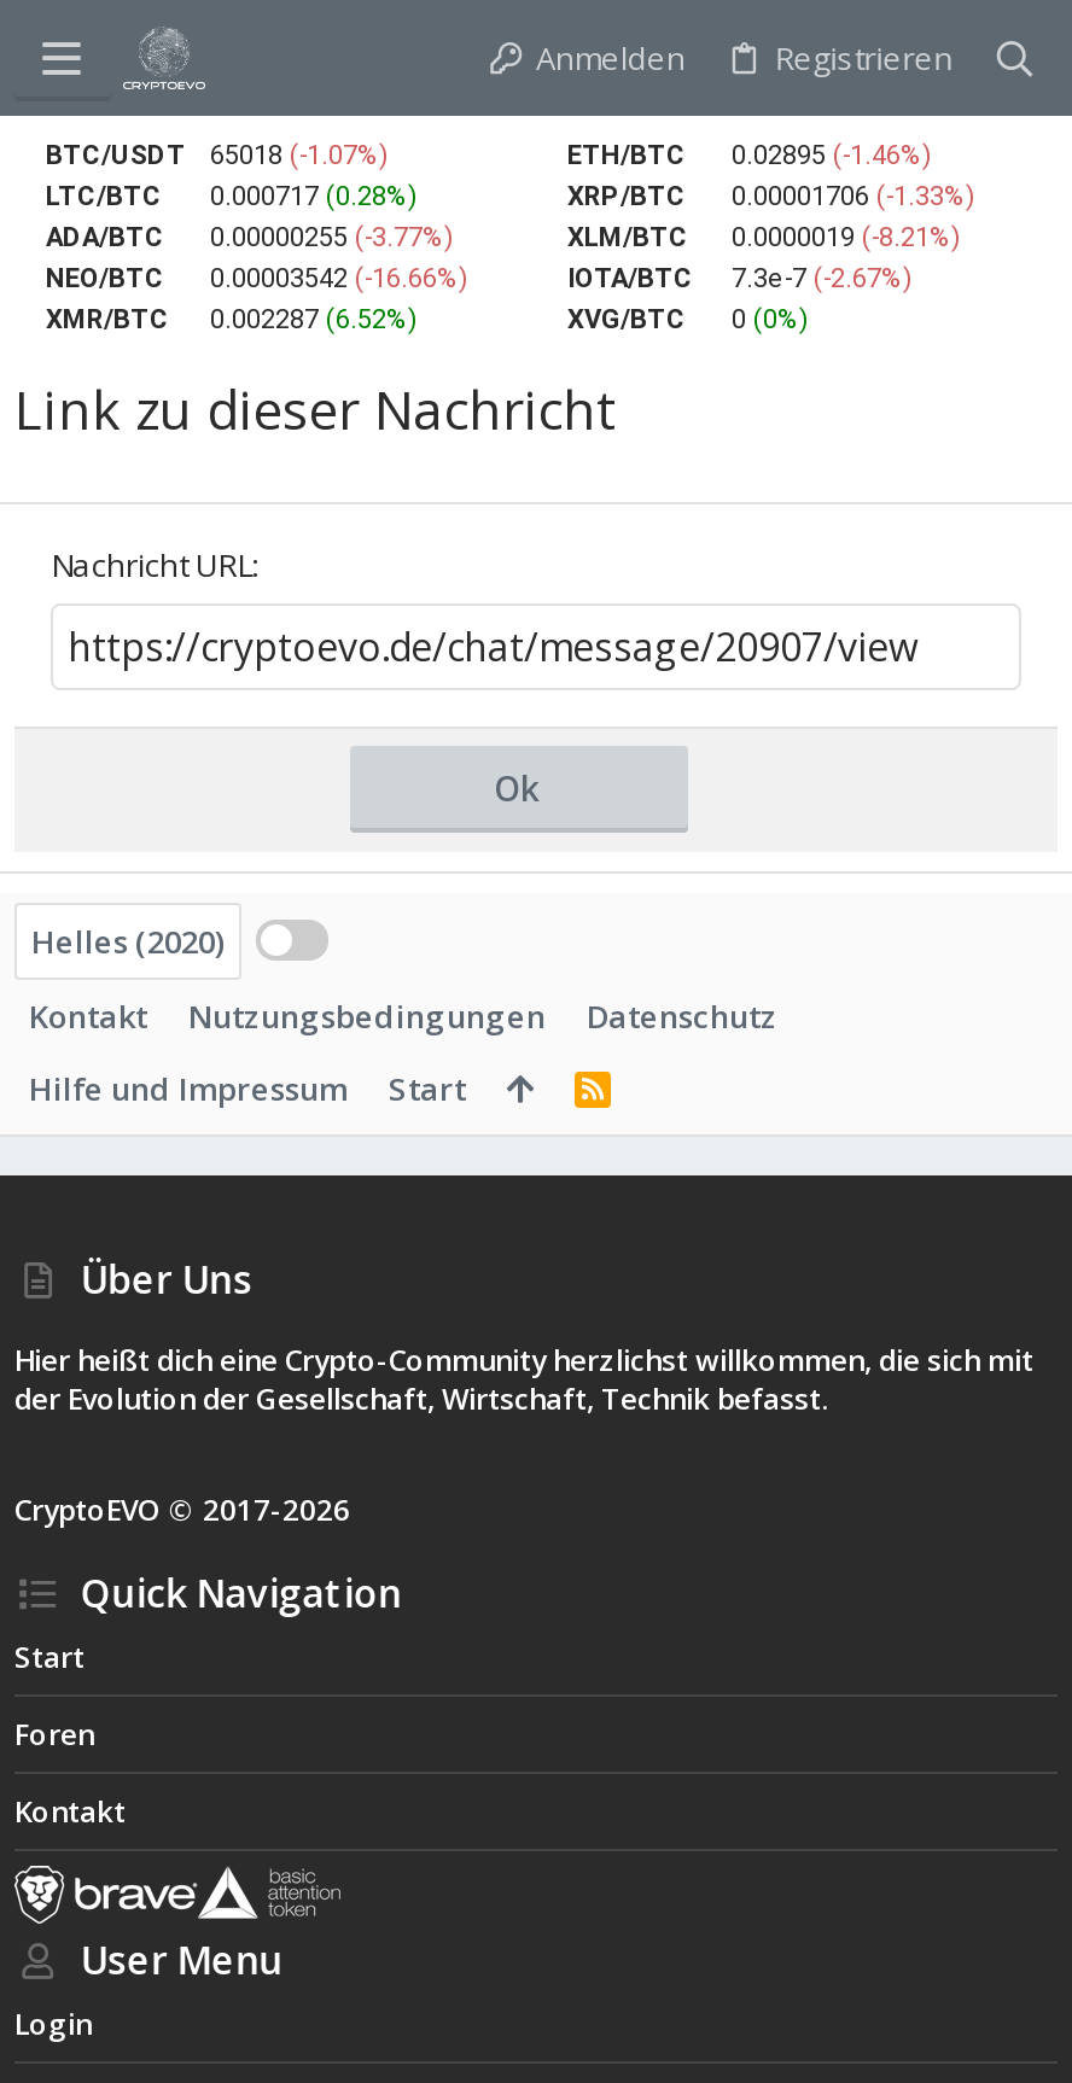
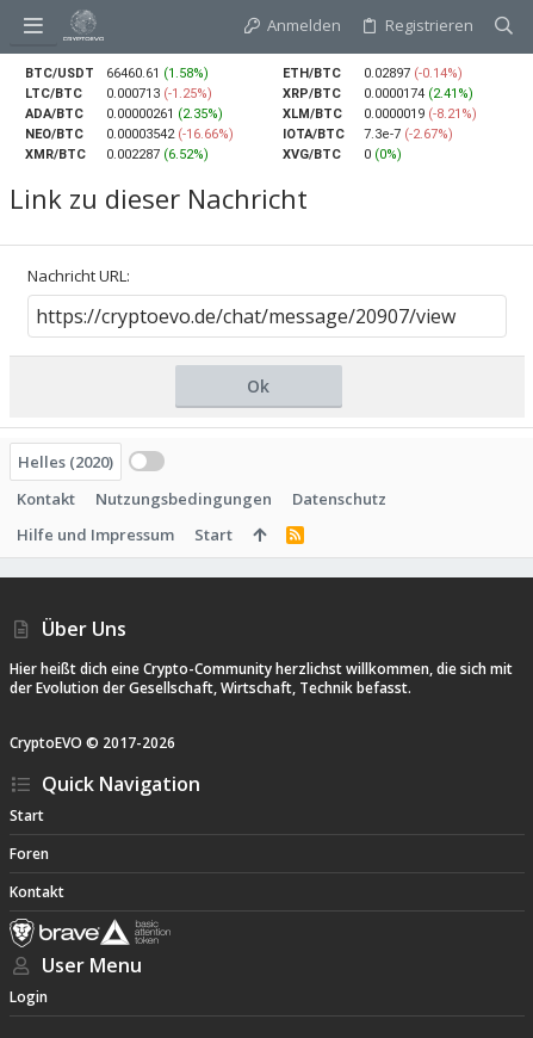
- BTC/USDT 65018 (-1.07%)
+ BTC/USDT 66460.61 (1.58%)

- ETH/BTC 0.02895 (-1.46%)
+ ETH/BTC 0.02897 (-0.14%)

- LTC/BTC 0.000717 (0.28%)
+ LTC/BTC 0.000713 (-1.25%)

- XRP/BTC 0.00001706 (-1.33%)
+ XRP/BTC 0.0000174 (2.41%)

- ADA/BTC 0.00000255 (-3.77%)
+ ADA/BTC 0.00000261 (2.35%)
